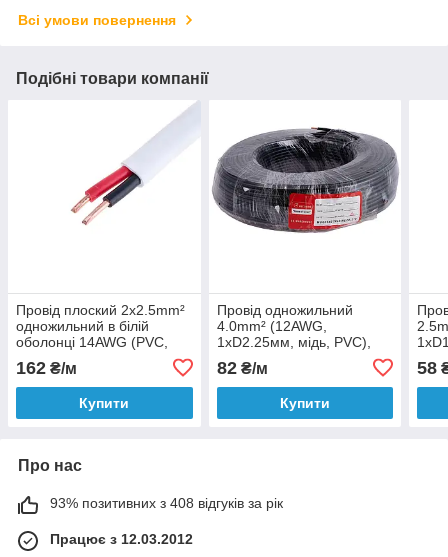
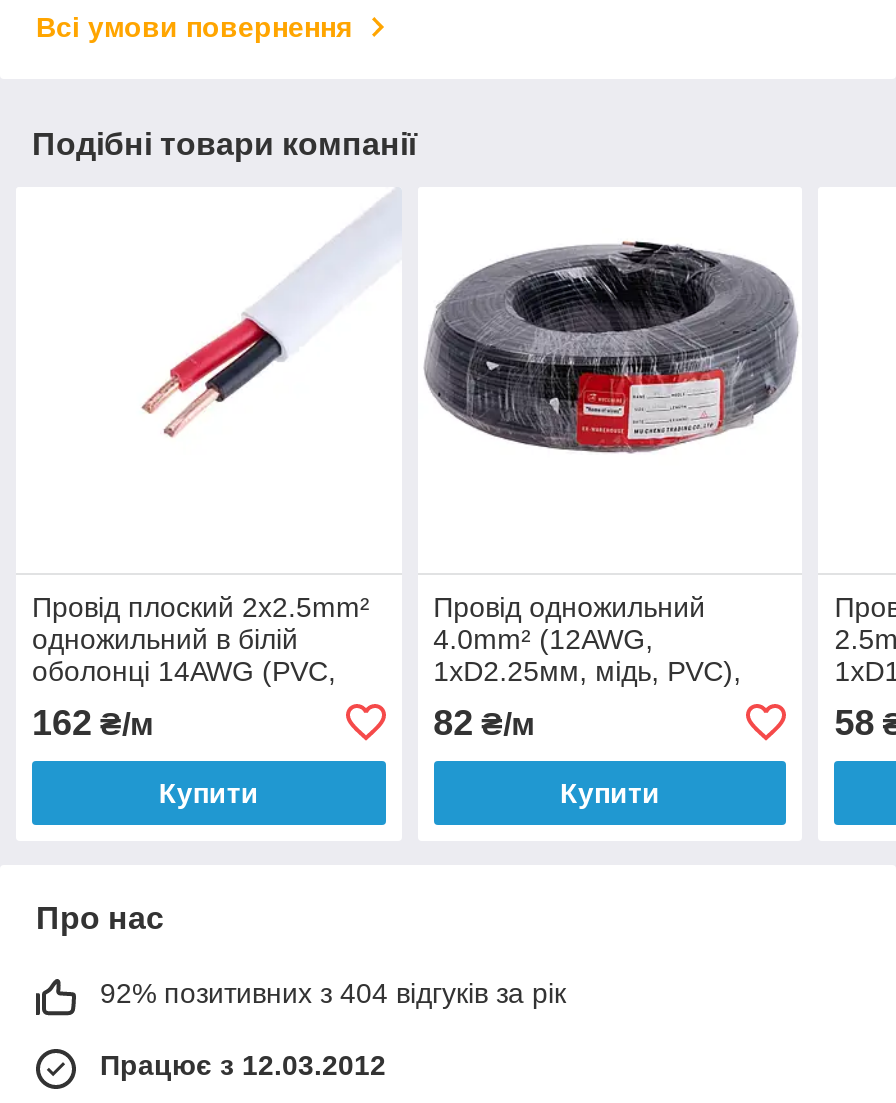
- 93% позитивних з 408 відгуків за рік
+ 92% позитивних з 404 відгуків за рік
